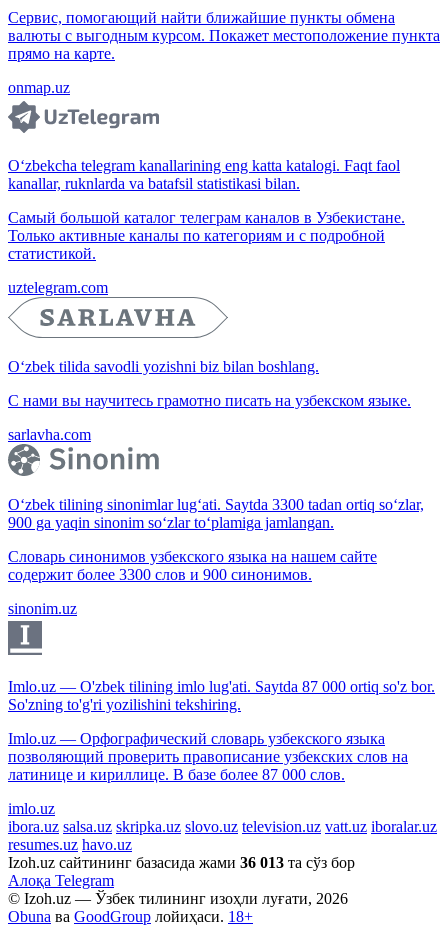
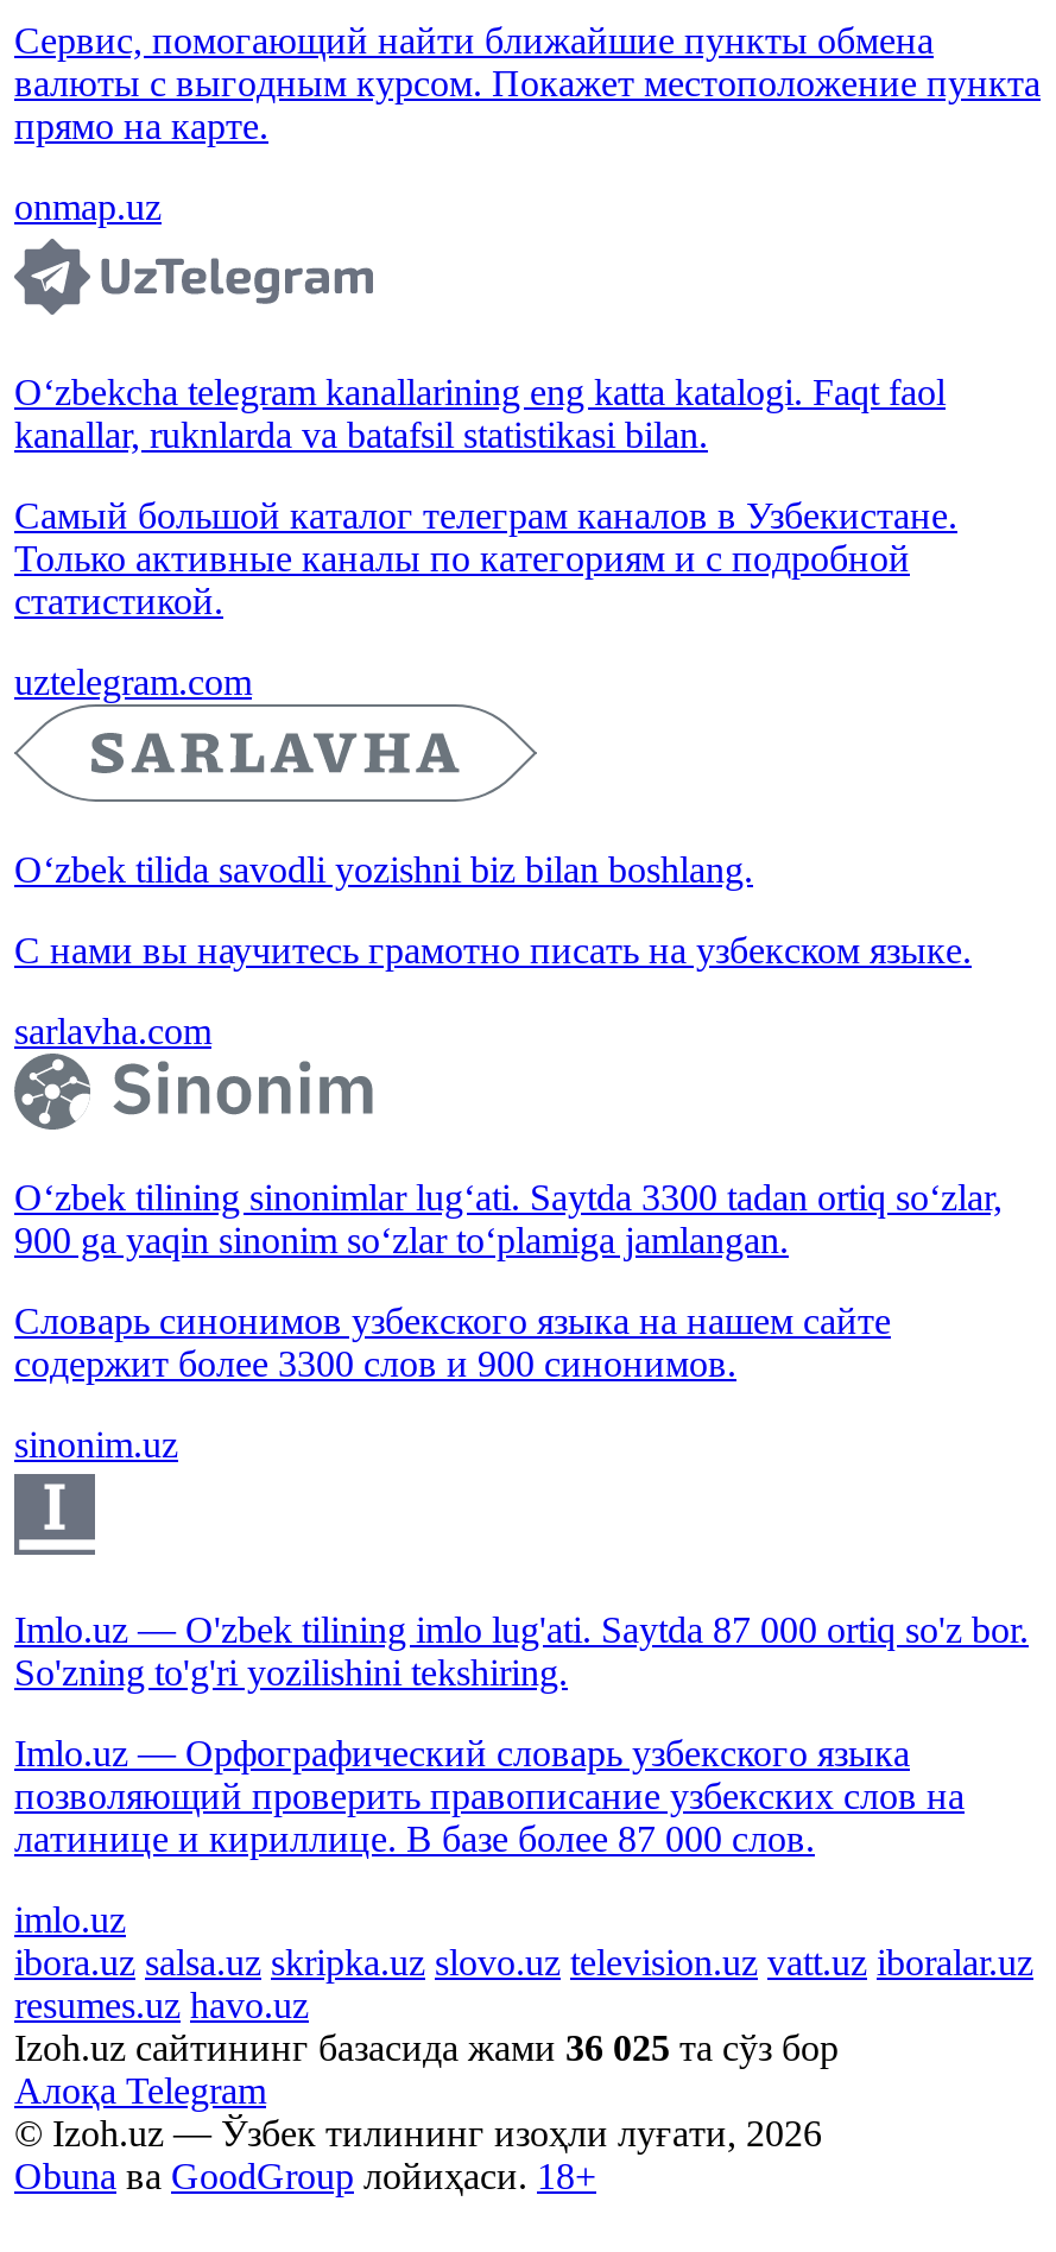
- Izoh.uz сайтининг базасида жами 36 013 та сўз бор
+ Izoh.uz сайтининг базасида жами 36 025 та сўз бор
